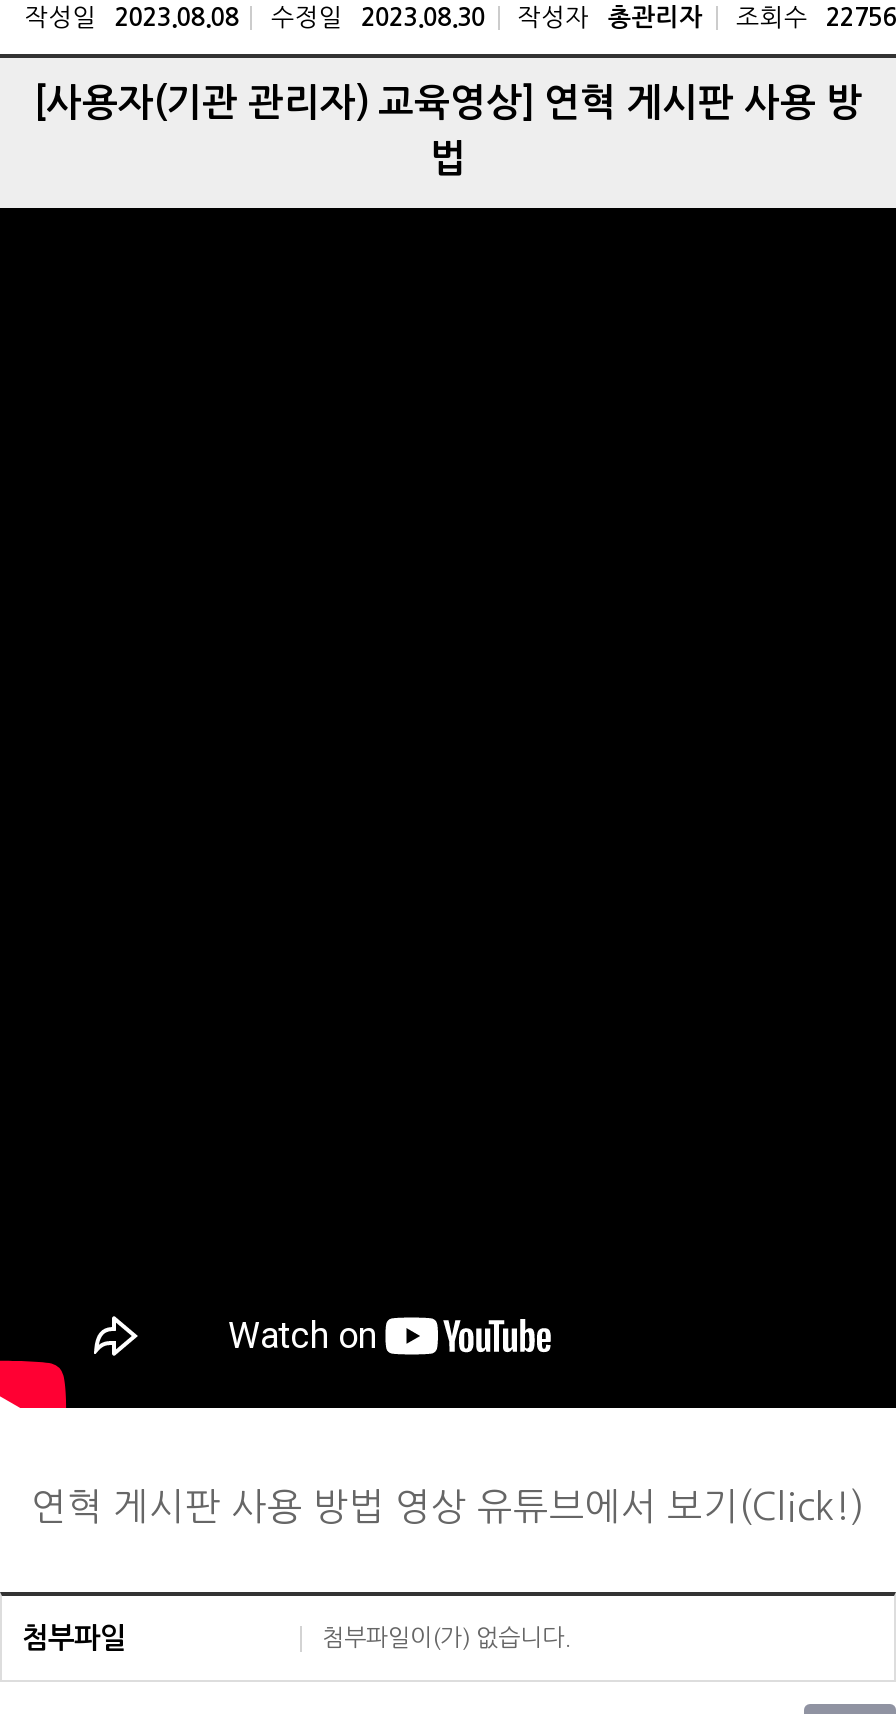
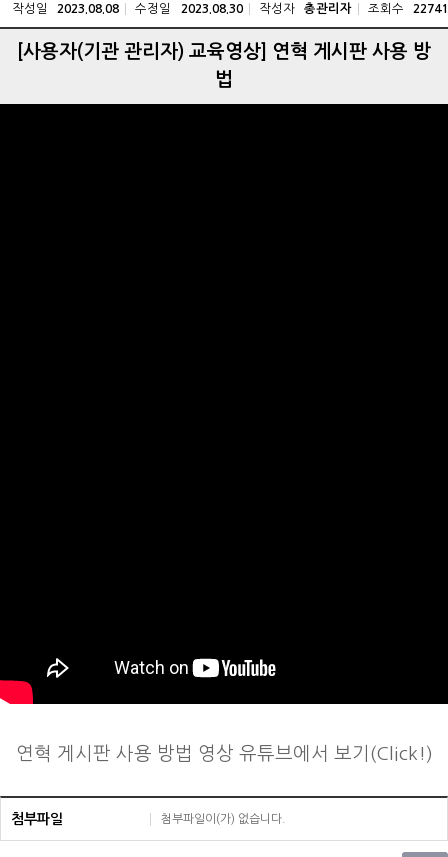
- 작성일 2023.08.08 수정일 2023.08.30 작성자 총관리자 조회수 22756
+ 작성일 2023.08.08 수정일 2023.08.30 작성자 총관리자 조회수 22741
